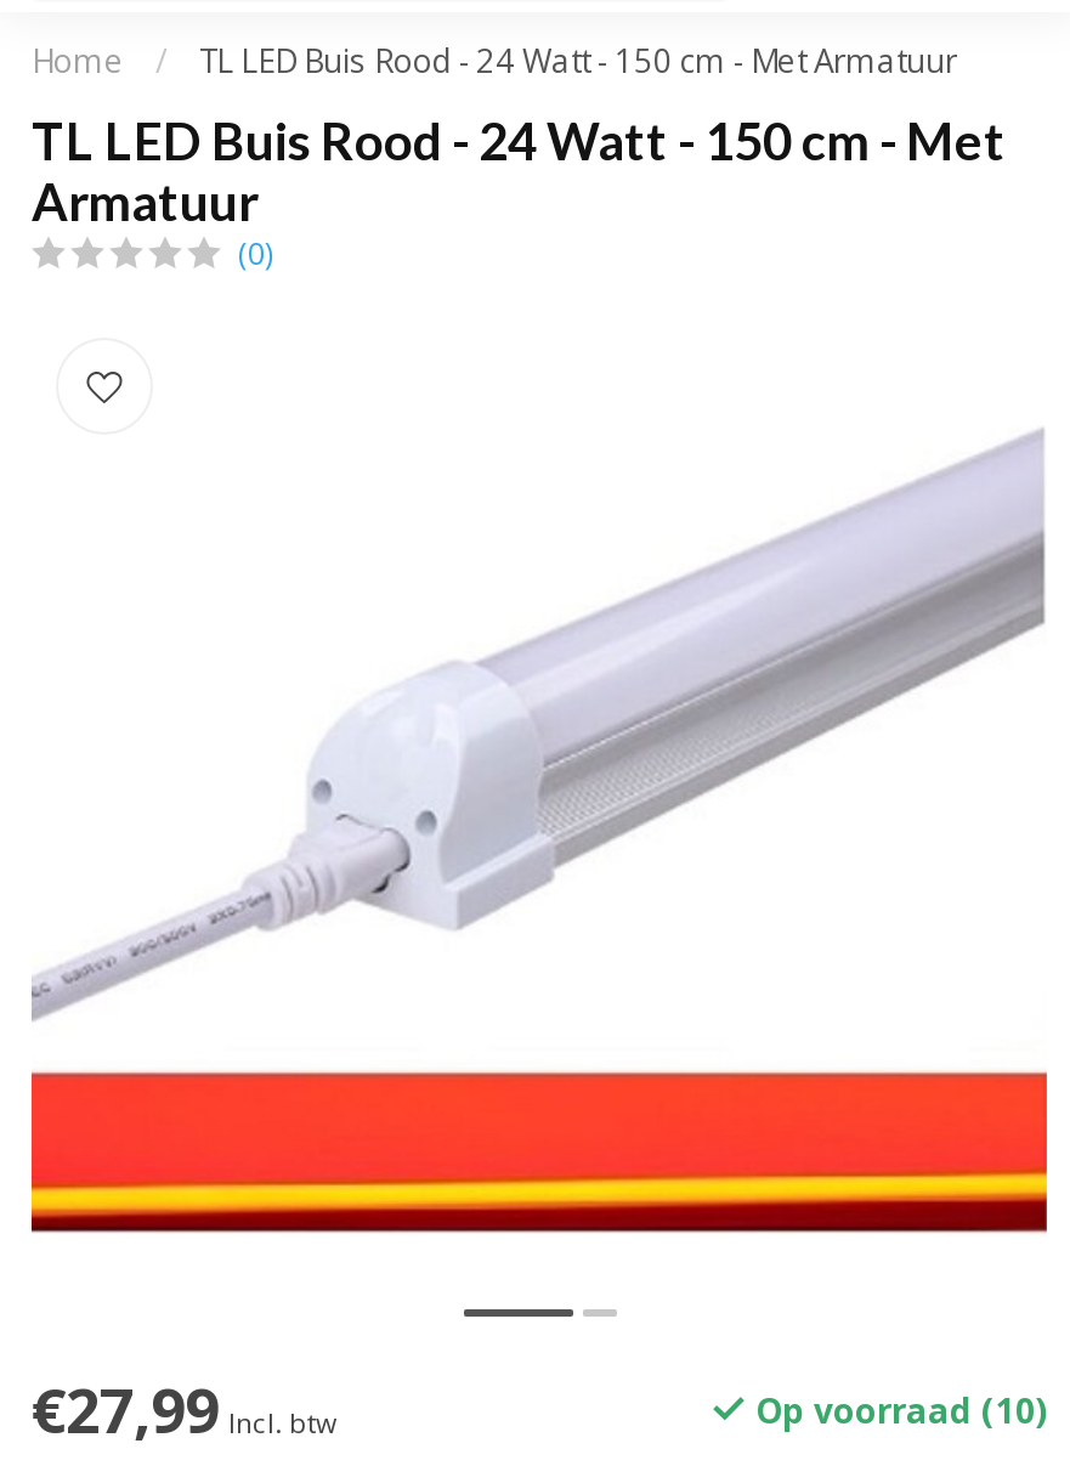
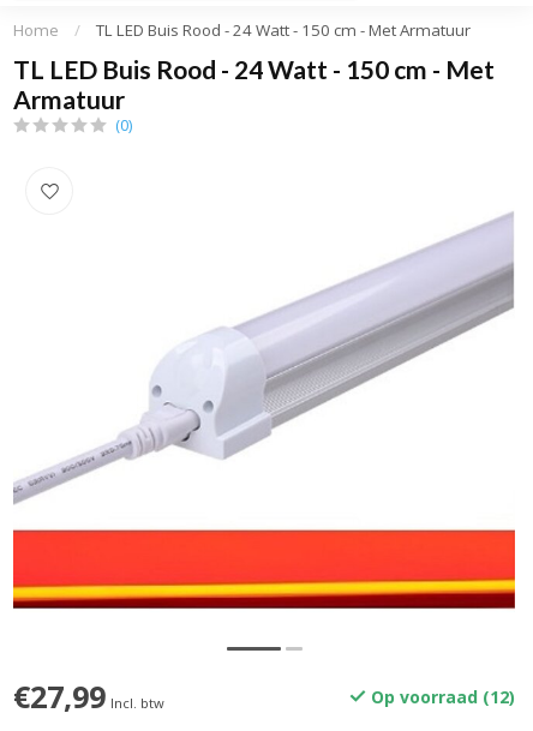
- Op voorraad (10)
+ Op voorraad (12)
